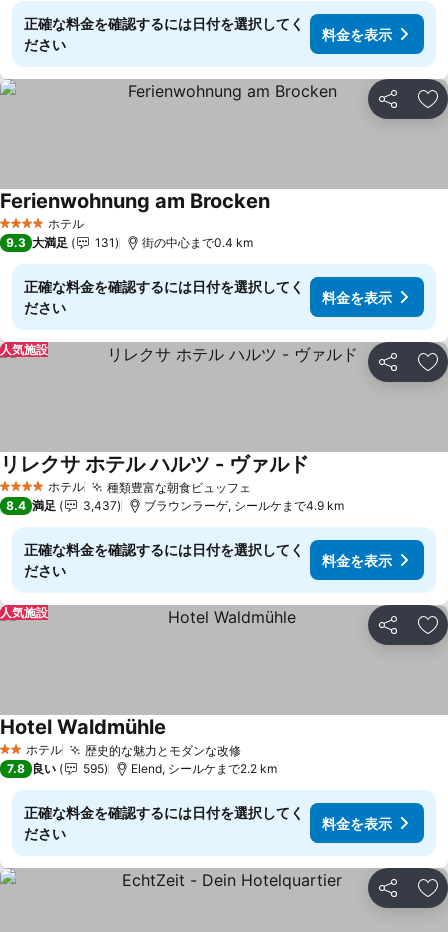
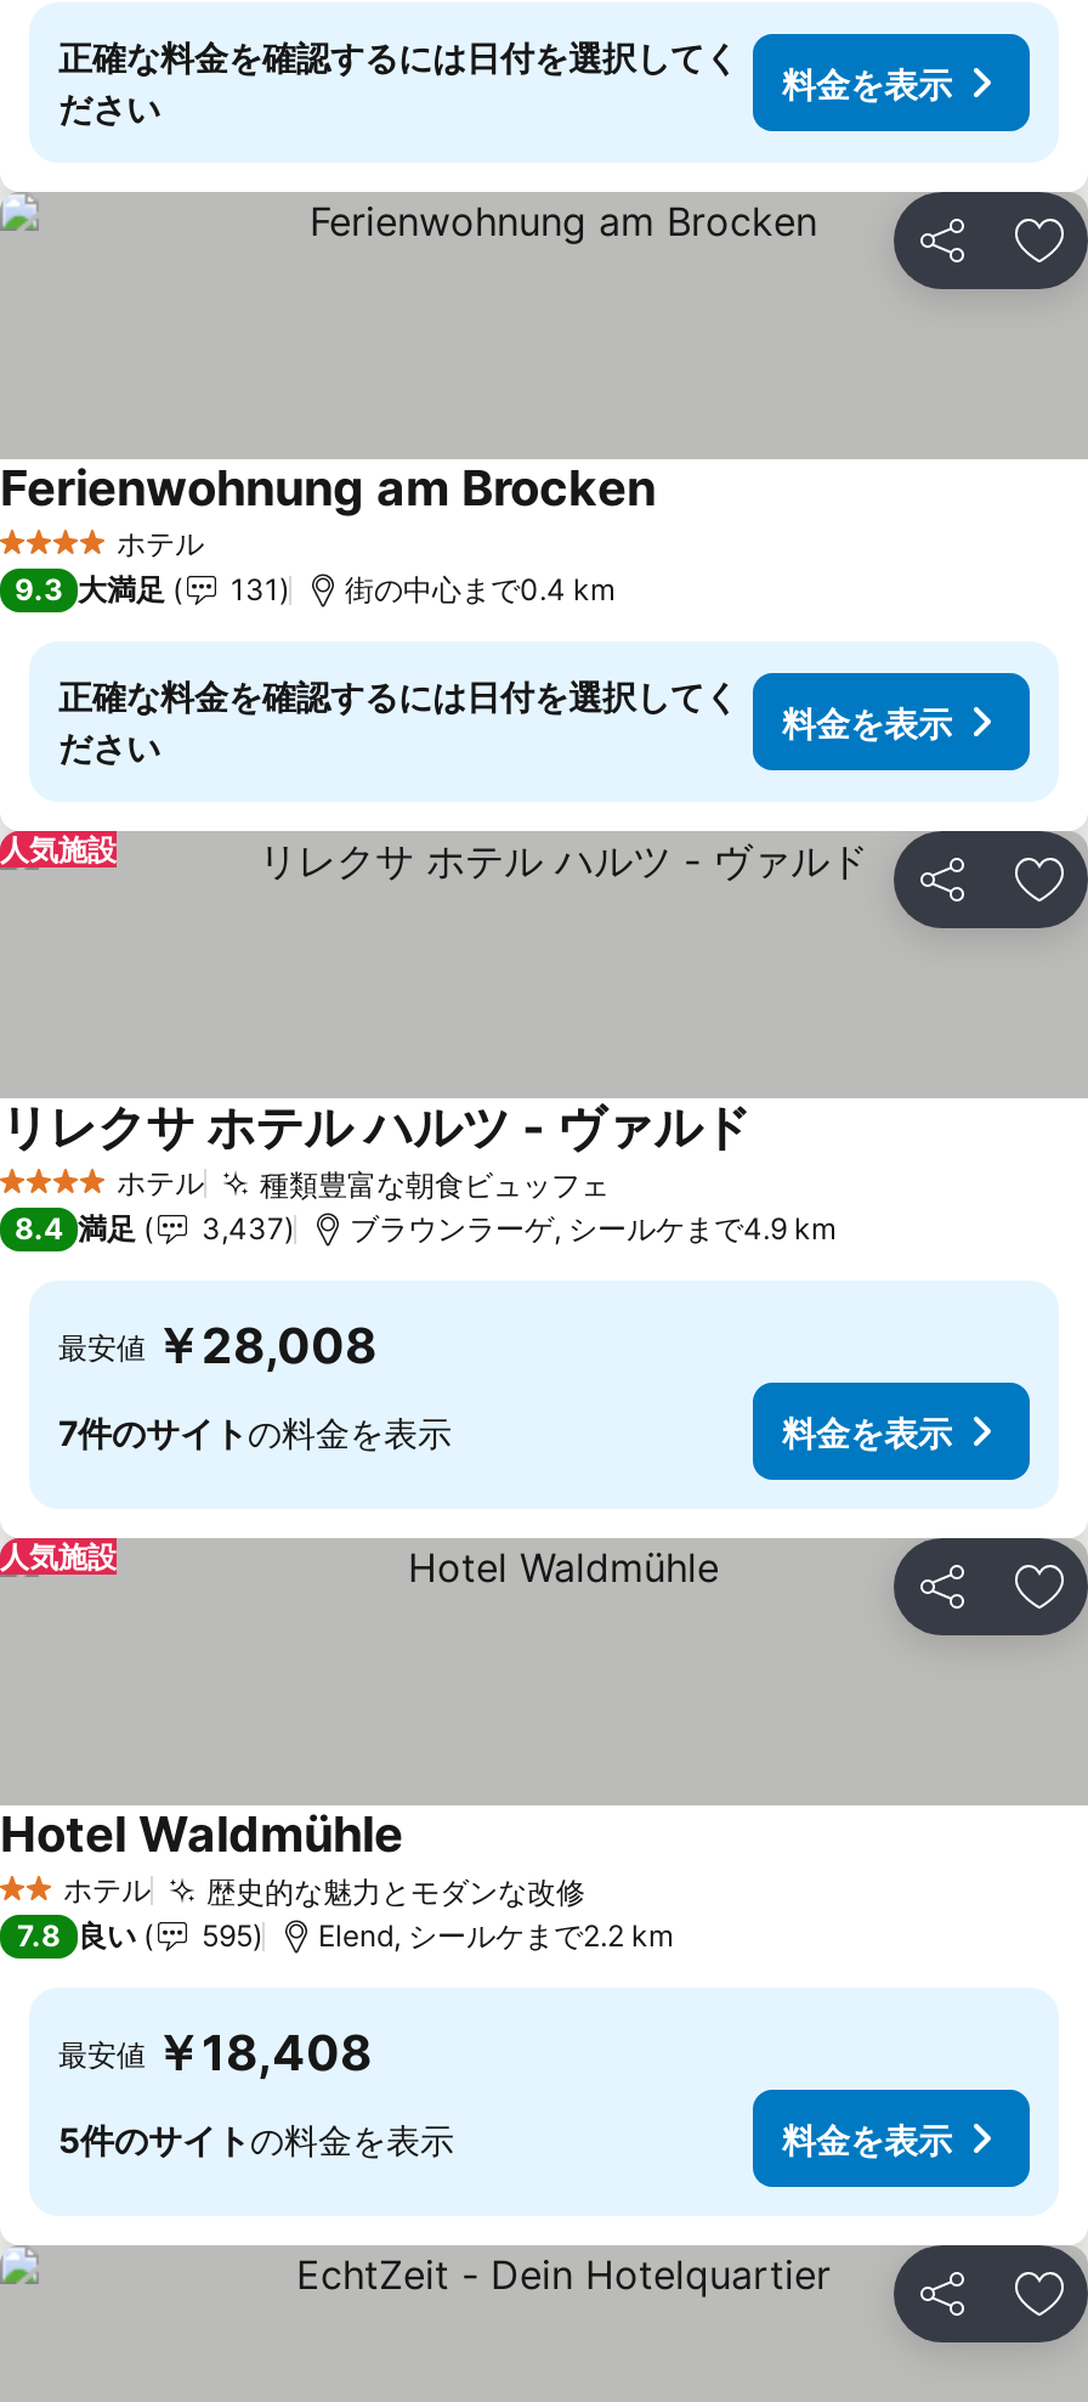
- 正確な料金を確認するには日付を選択してく
- ださい
+ 最安値 ￥28,008
+ 7件のサイトの料金を表示

- 正確な料金を確認するには日付を選択してく
- ださい
+ 最安値 ￥18,408
+ 5件のサイトの料金を表示
